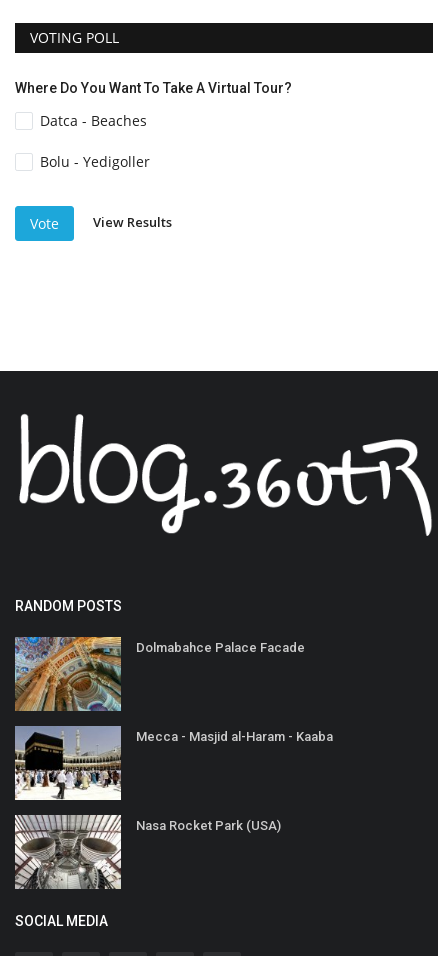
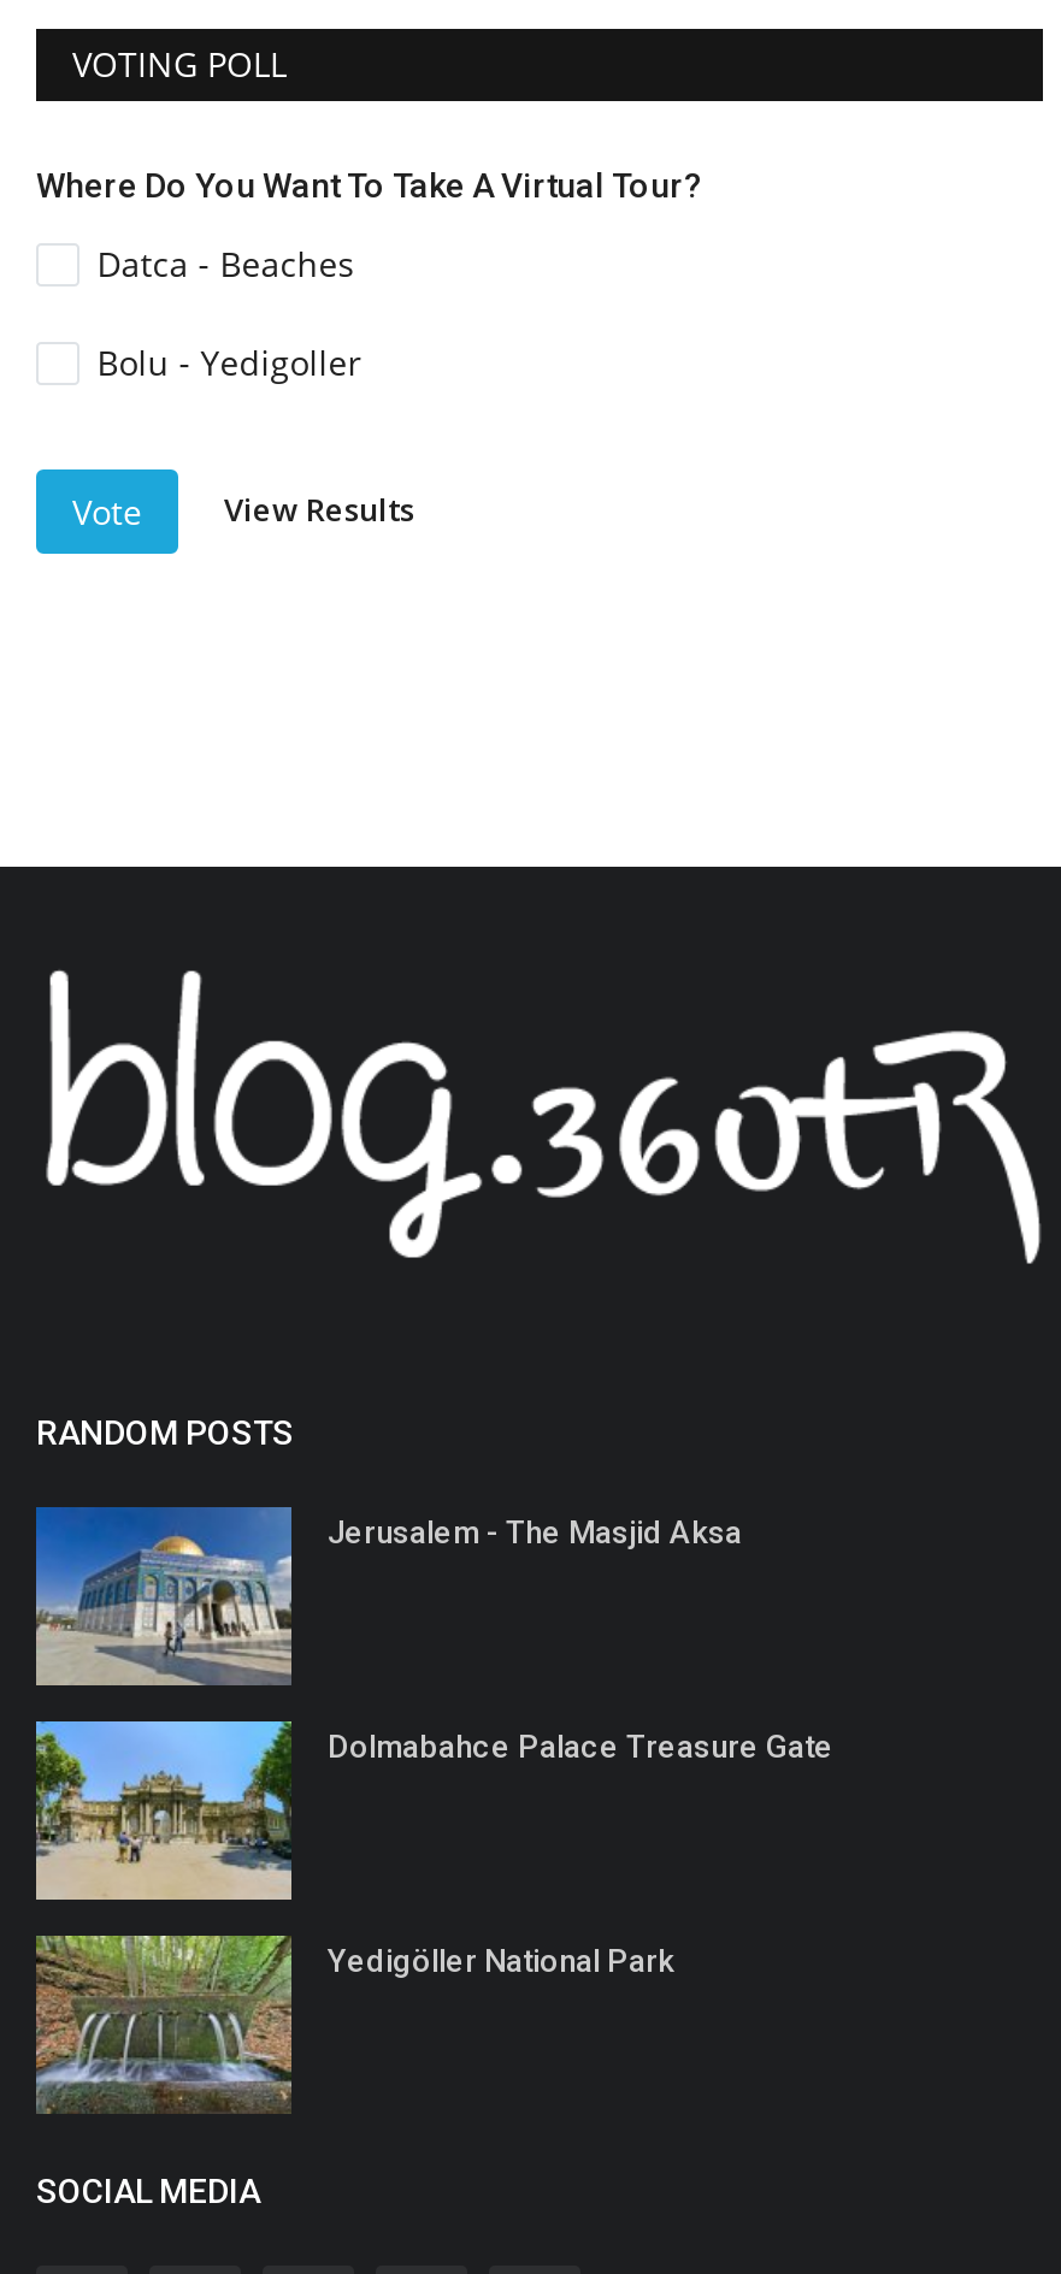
- [image]
- Dolmabahce Palace Facade
+ [image]
+ Jerusalem - The Masjid Aksa

- [image]
- Mecca - Masjid al-Haram - Kaaba
+ [image]
+ Dolmabahce Palace Treasure Gate

- [image]
- Nasa Rocket Park (USA)
+ [image]
+ Yedigöller National Park
